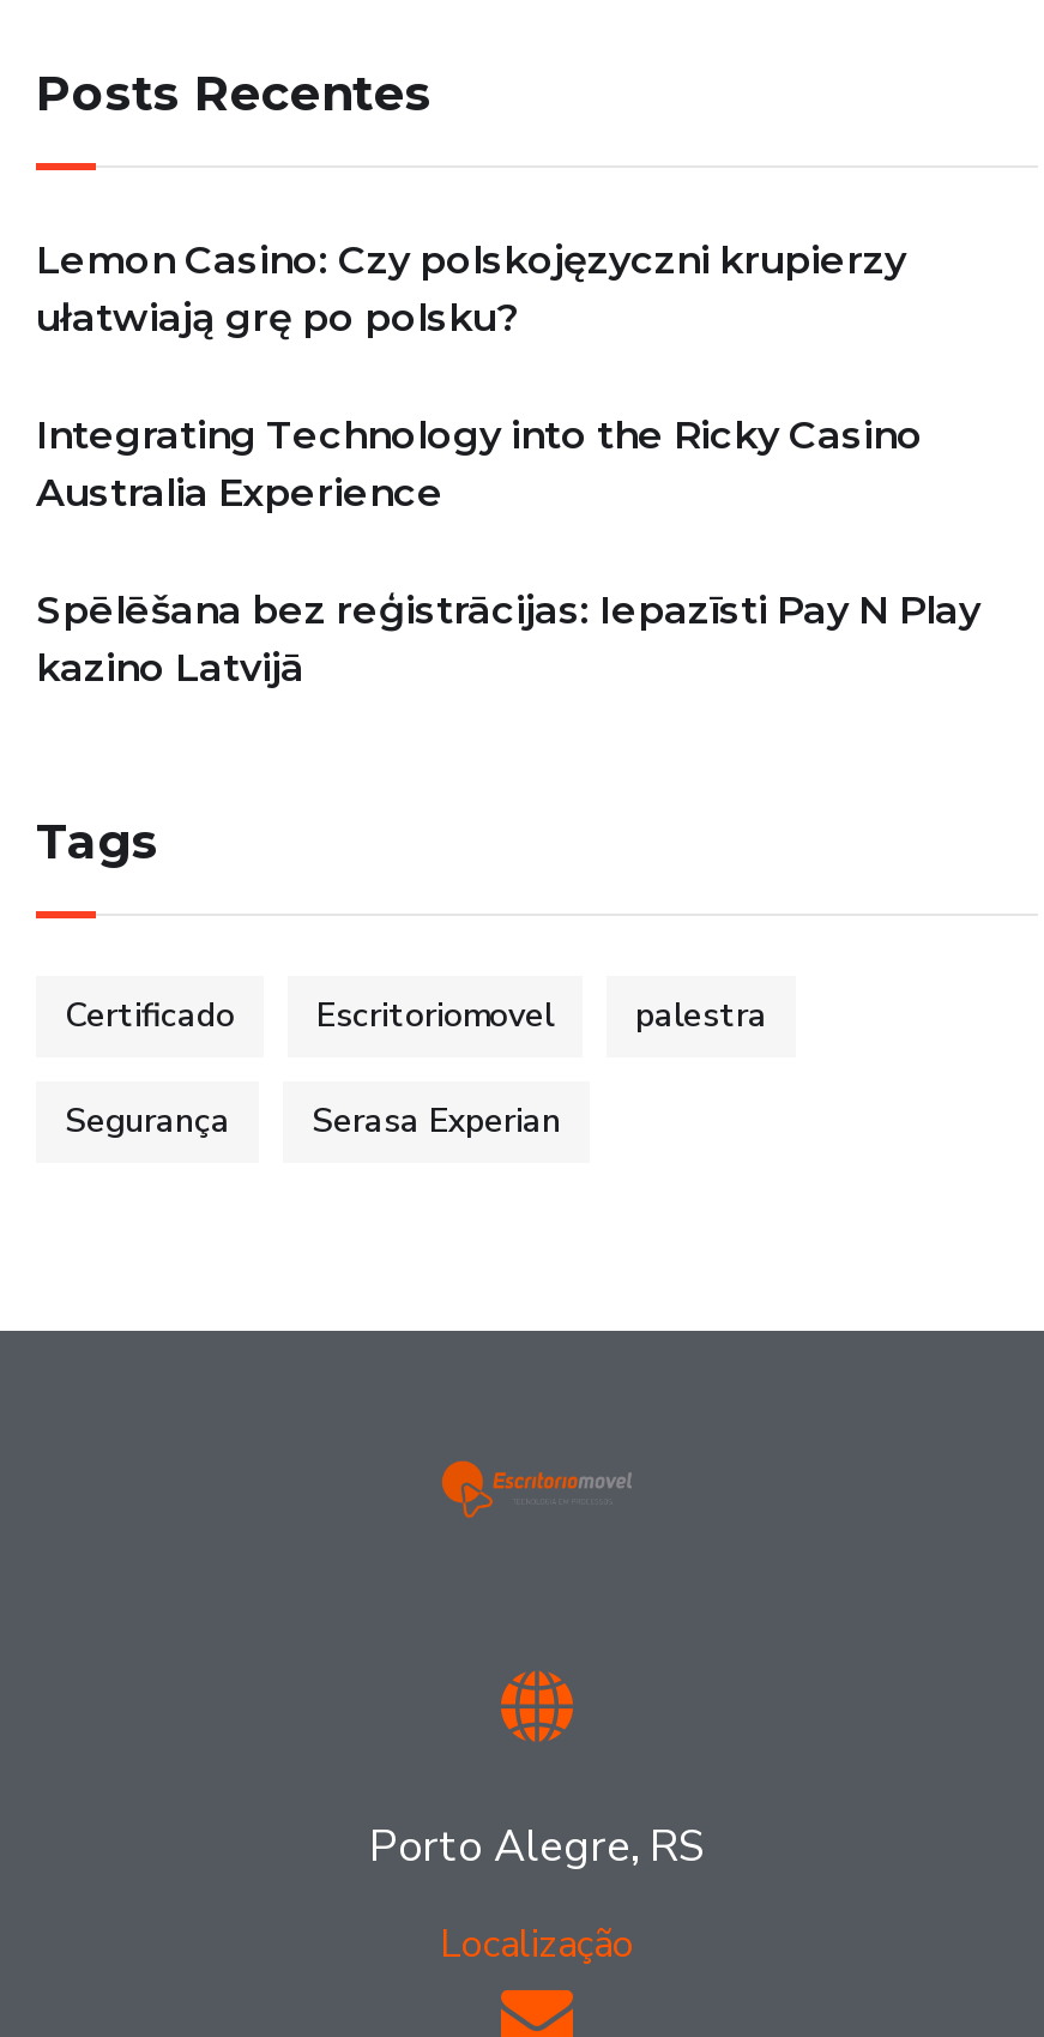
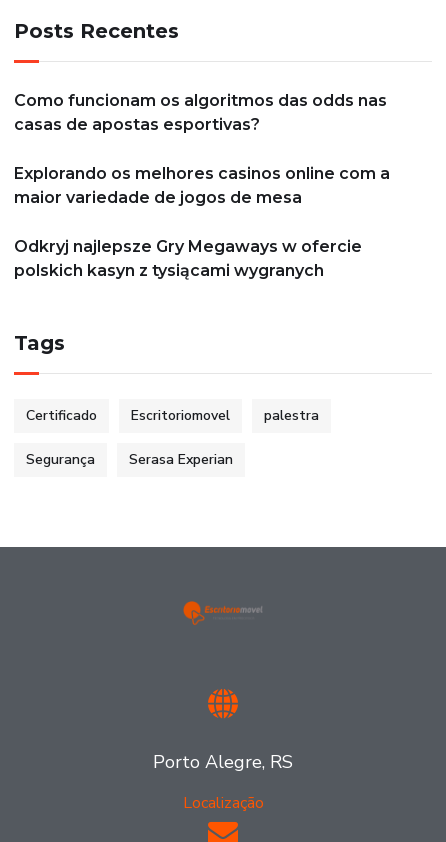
- Lemon Casino: Czy polskojęzyczni krupierzy
- ułatwiają grę po polsku?
+ Como funcionam os algoritmos das odds nas
+ casas de apostas esportivas?

- Integrating Technology into the Ricky Casino
- Australia Experience
+ Explorando os melhores casinos online com a
+ maior variedade de jogos de mesa

- Spēlēšana bez reģistrācijas: Iepazīsti Pay N Play
- kazino Latvijā
+ Odkryj najlepsze Gry Megaways w ofercie
+ polskich kasyn z tysiącami wygranych
